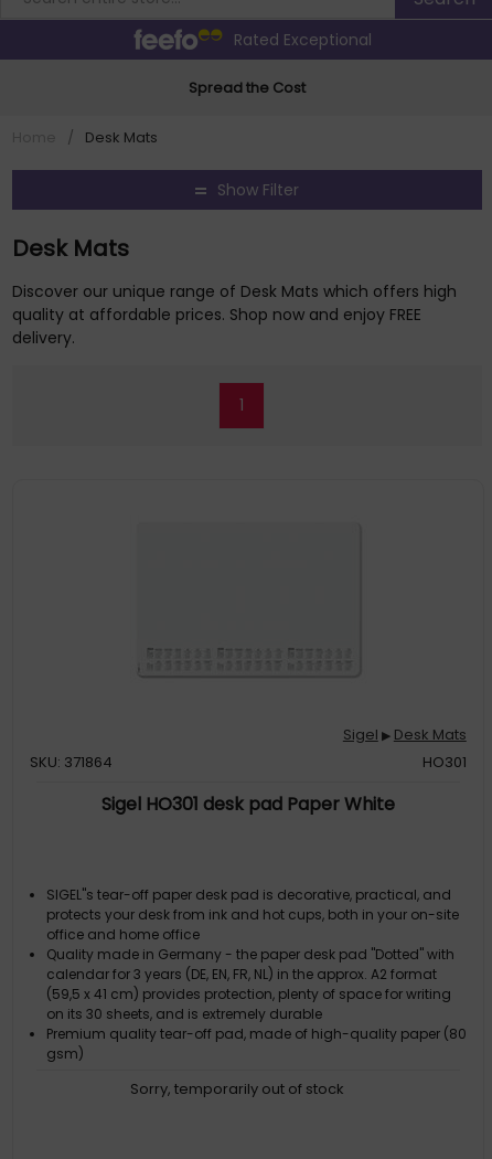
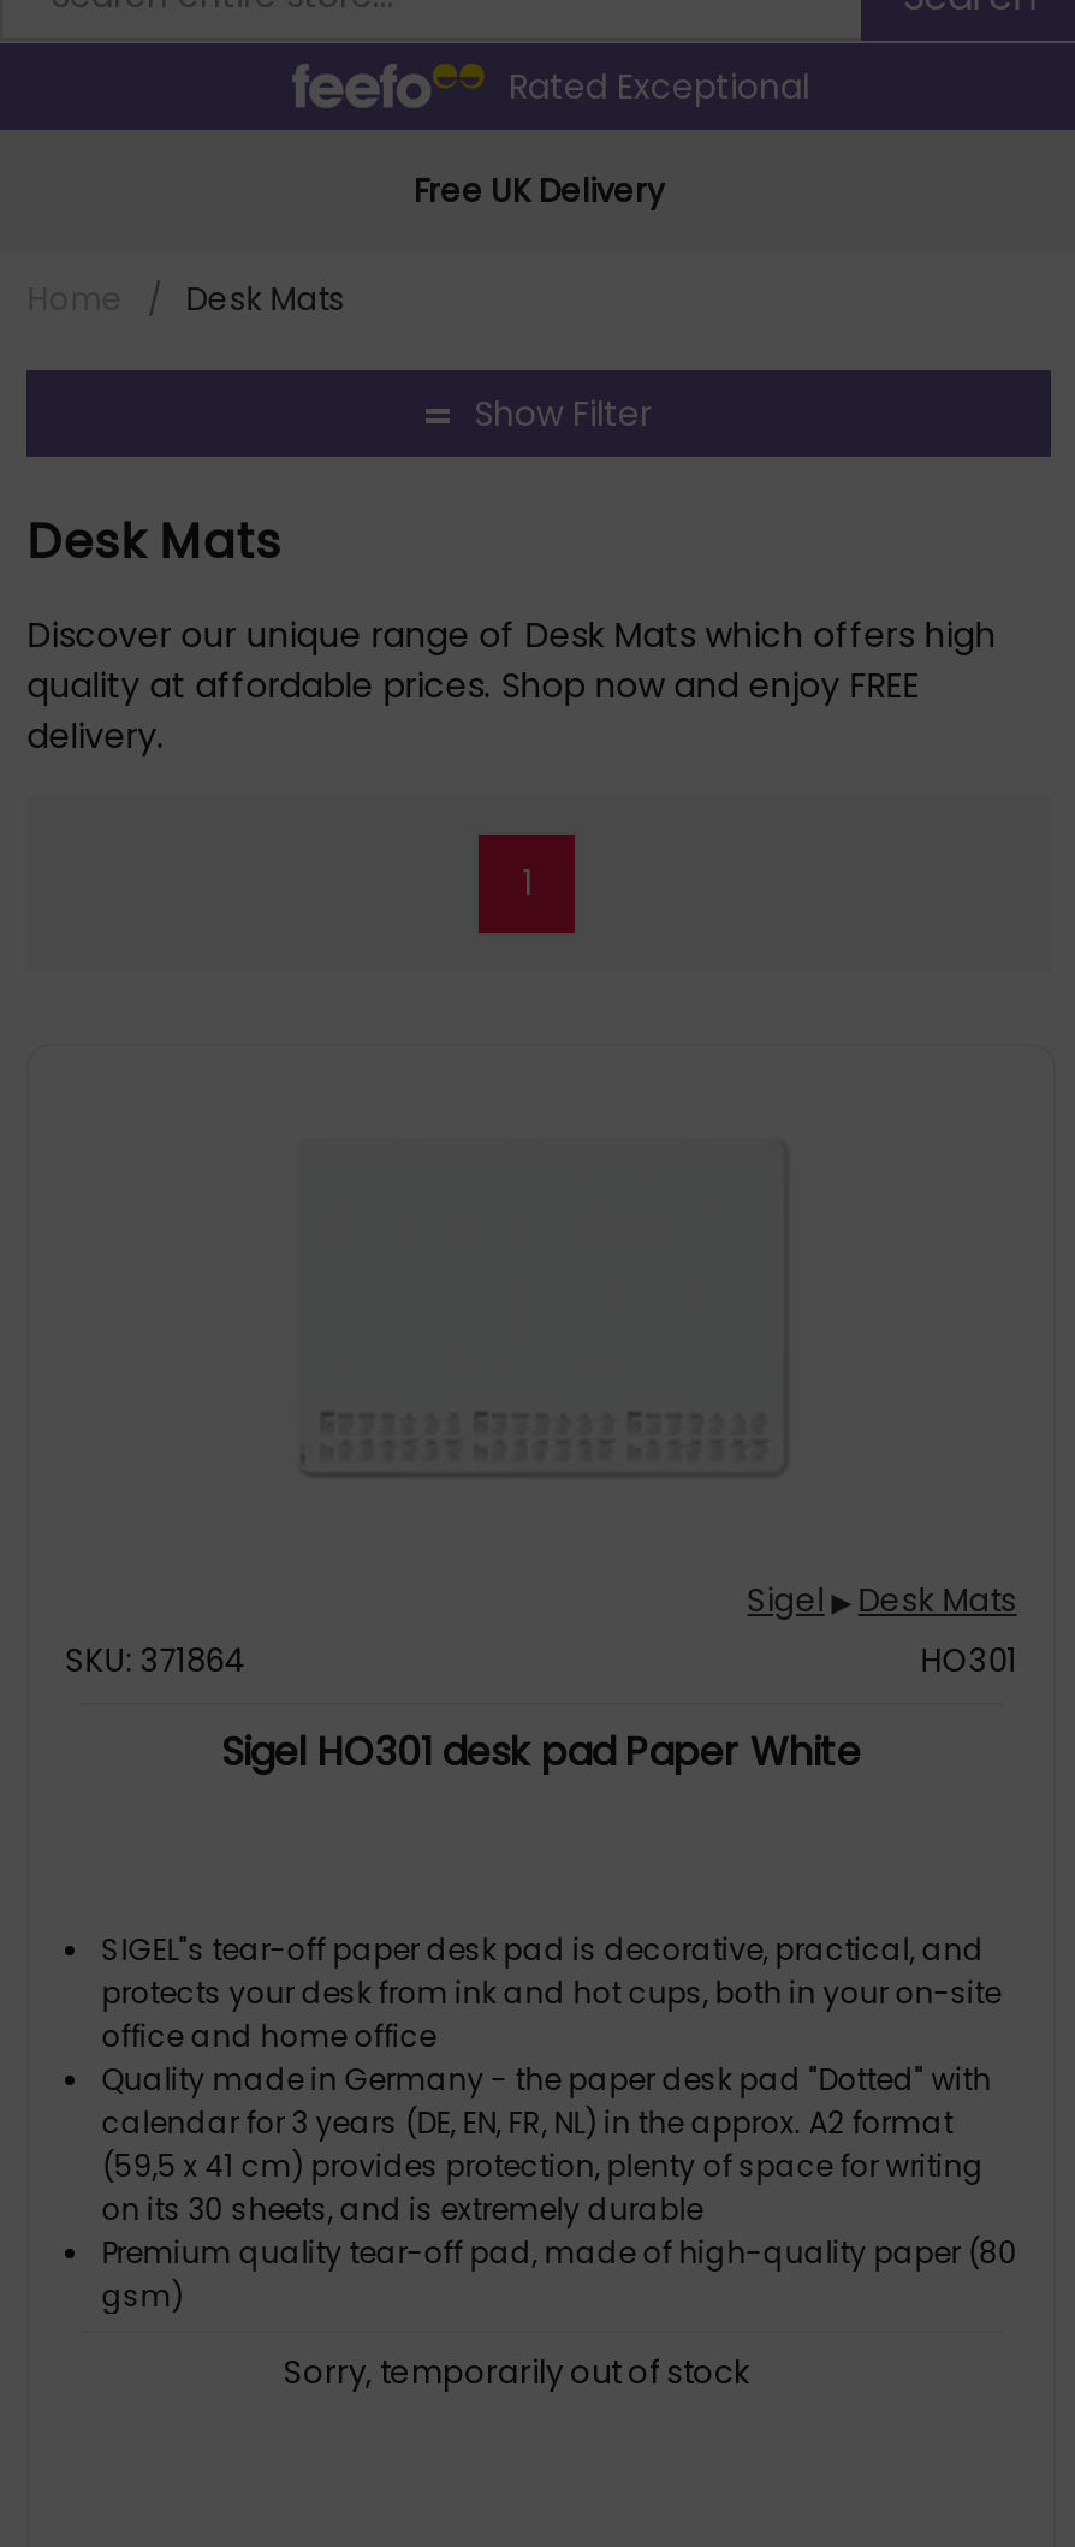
- Spread the Cost
+ Free UK Delivery
